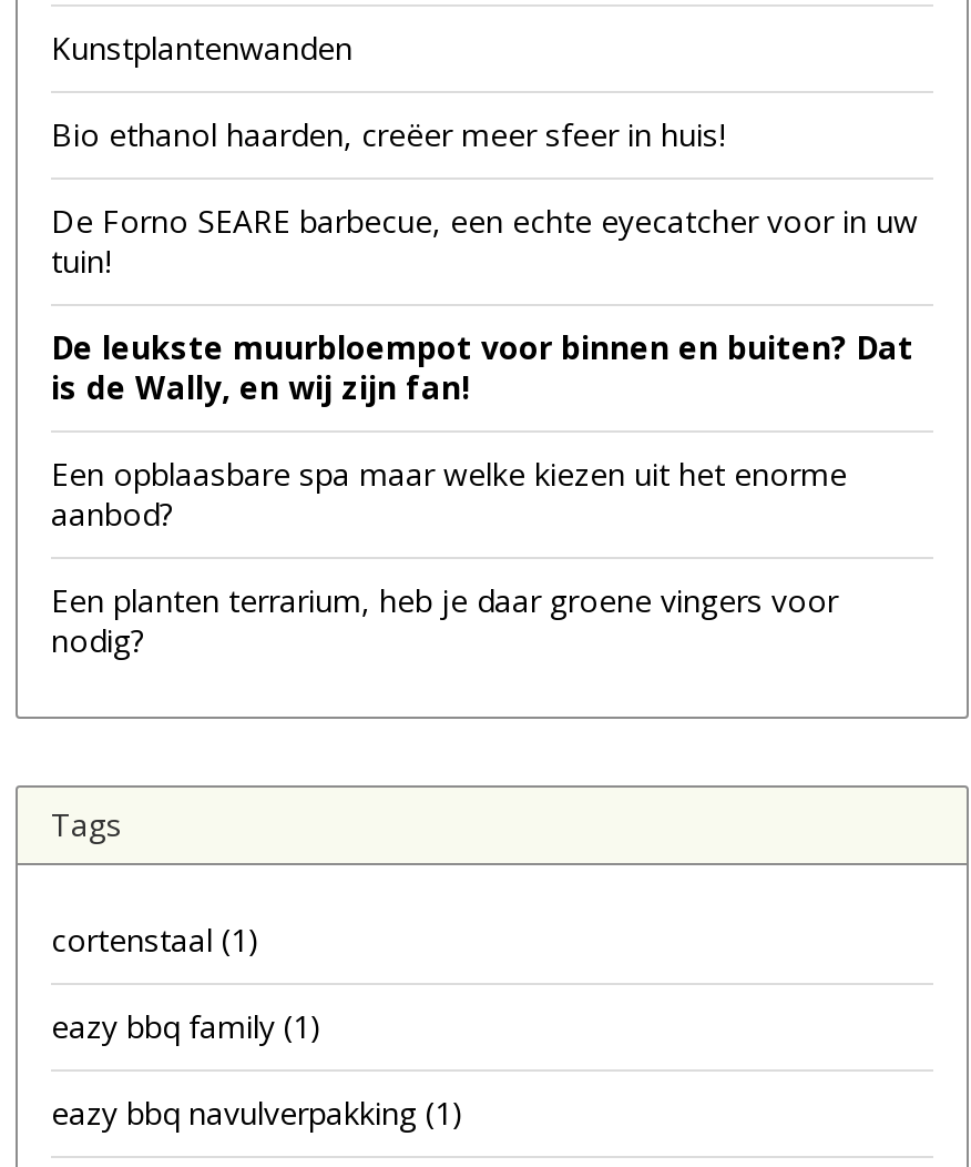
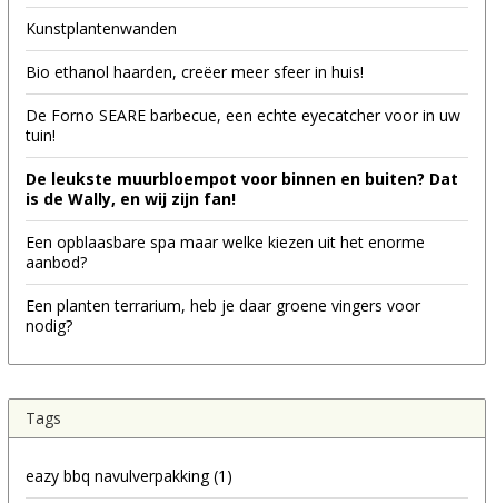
- cortenstaal (1)
- eazy bbq family (1)
